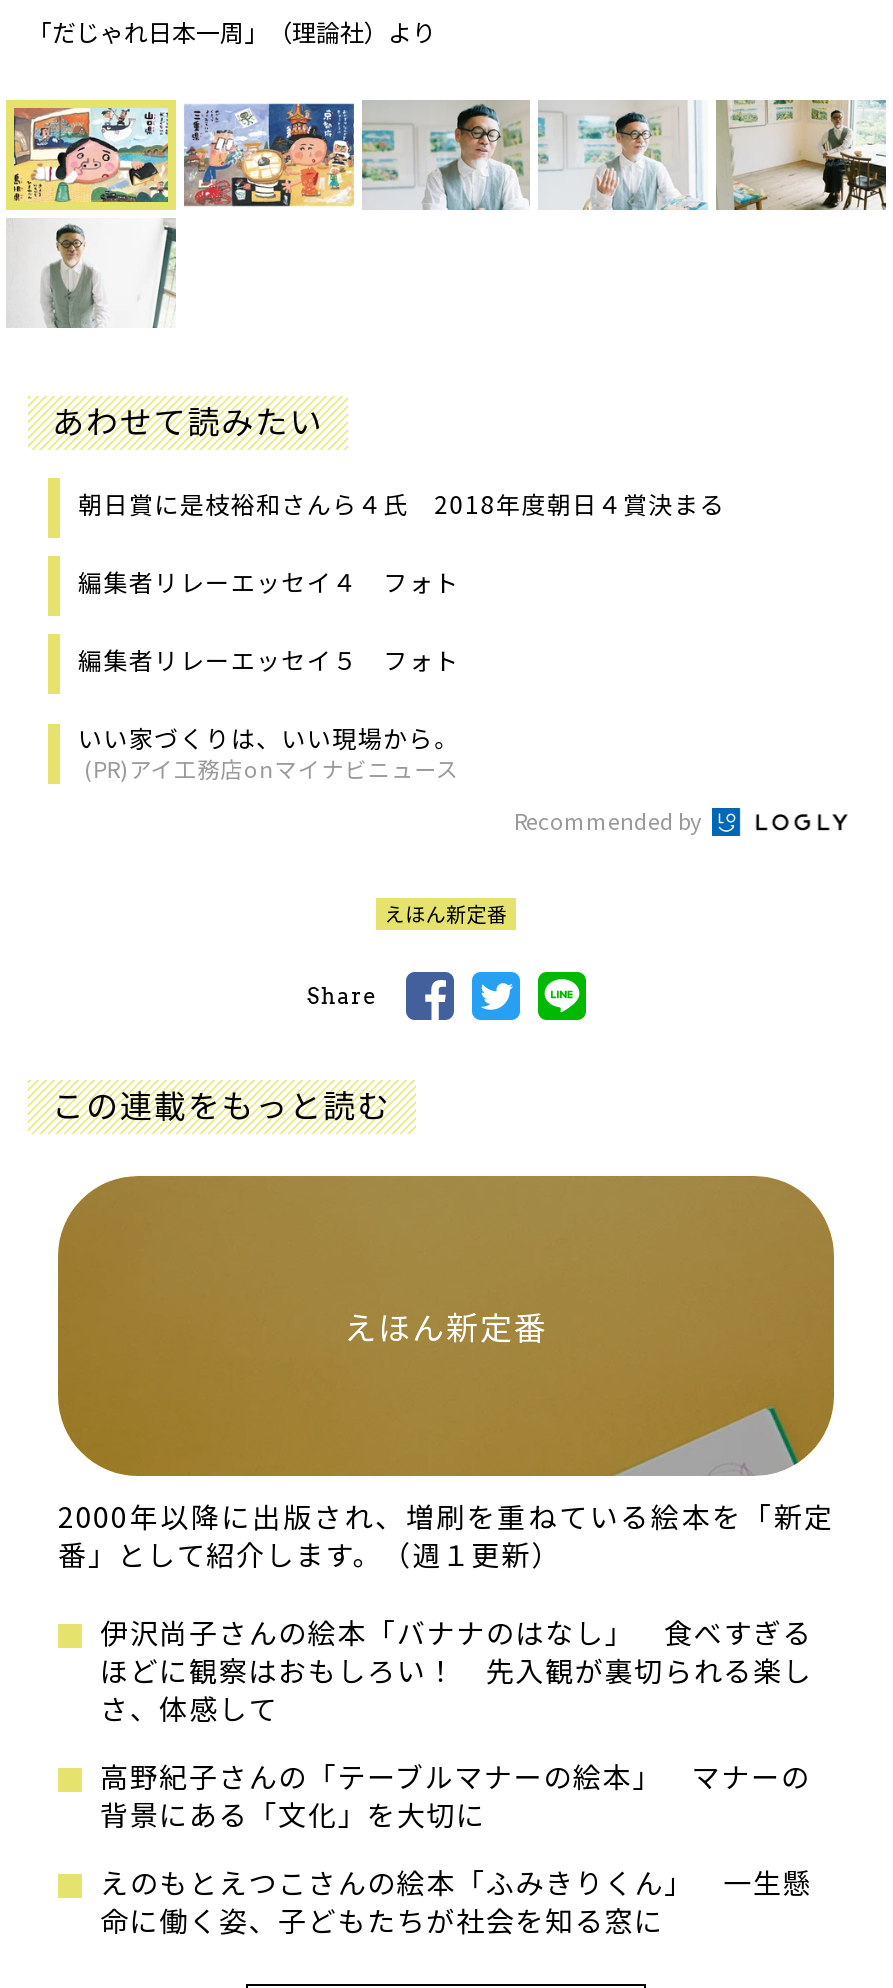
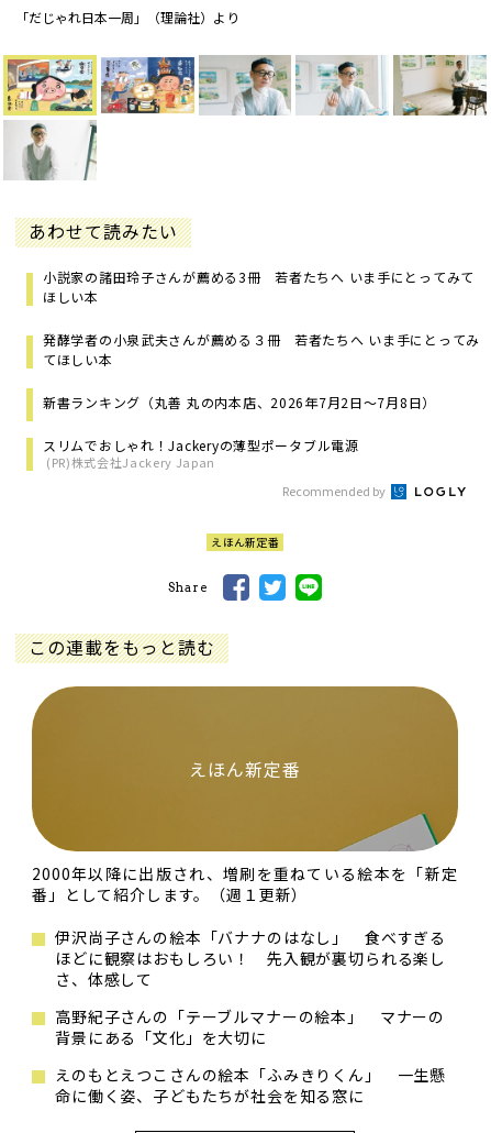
- 朝日賞に是枝裕和さんら４氏 2018年度朝日４賞決まる
+ 小説家の諸田玲子さんが薦める3冊 若者たちへ いま手にとってみて
+ ほしい本

- 編集者リレーエッセイ４ フォト
+ 発酵学者の小泉武夫さんが薦める３冊 若者たちへ いま手にとってみ
+ てほしい本

- 編集者リレーエッセイ５ フォト
+ 新書ランキング（丸善 丸の内本店、2026年7月2日～7月8日）

- いい家づくりは、いい現場から。
- (PR)アイ工務店onマイナビニュース
+ スリムでおしゃれ！Jackeryの薄型ポータブル電源
+ (PR)株式会社Jackery Japan
